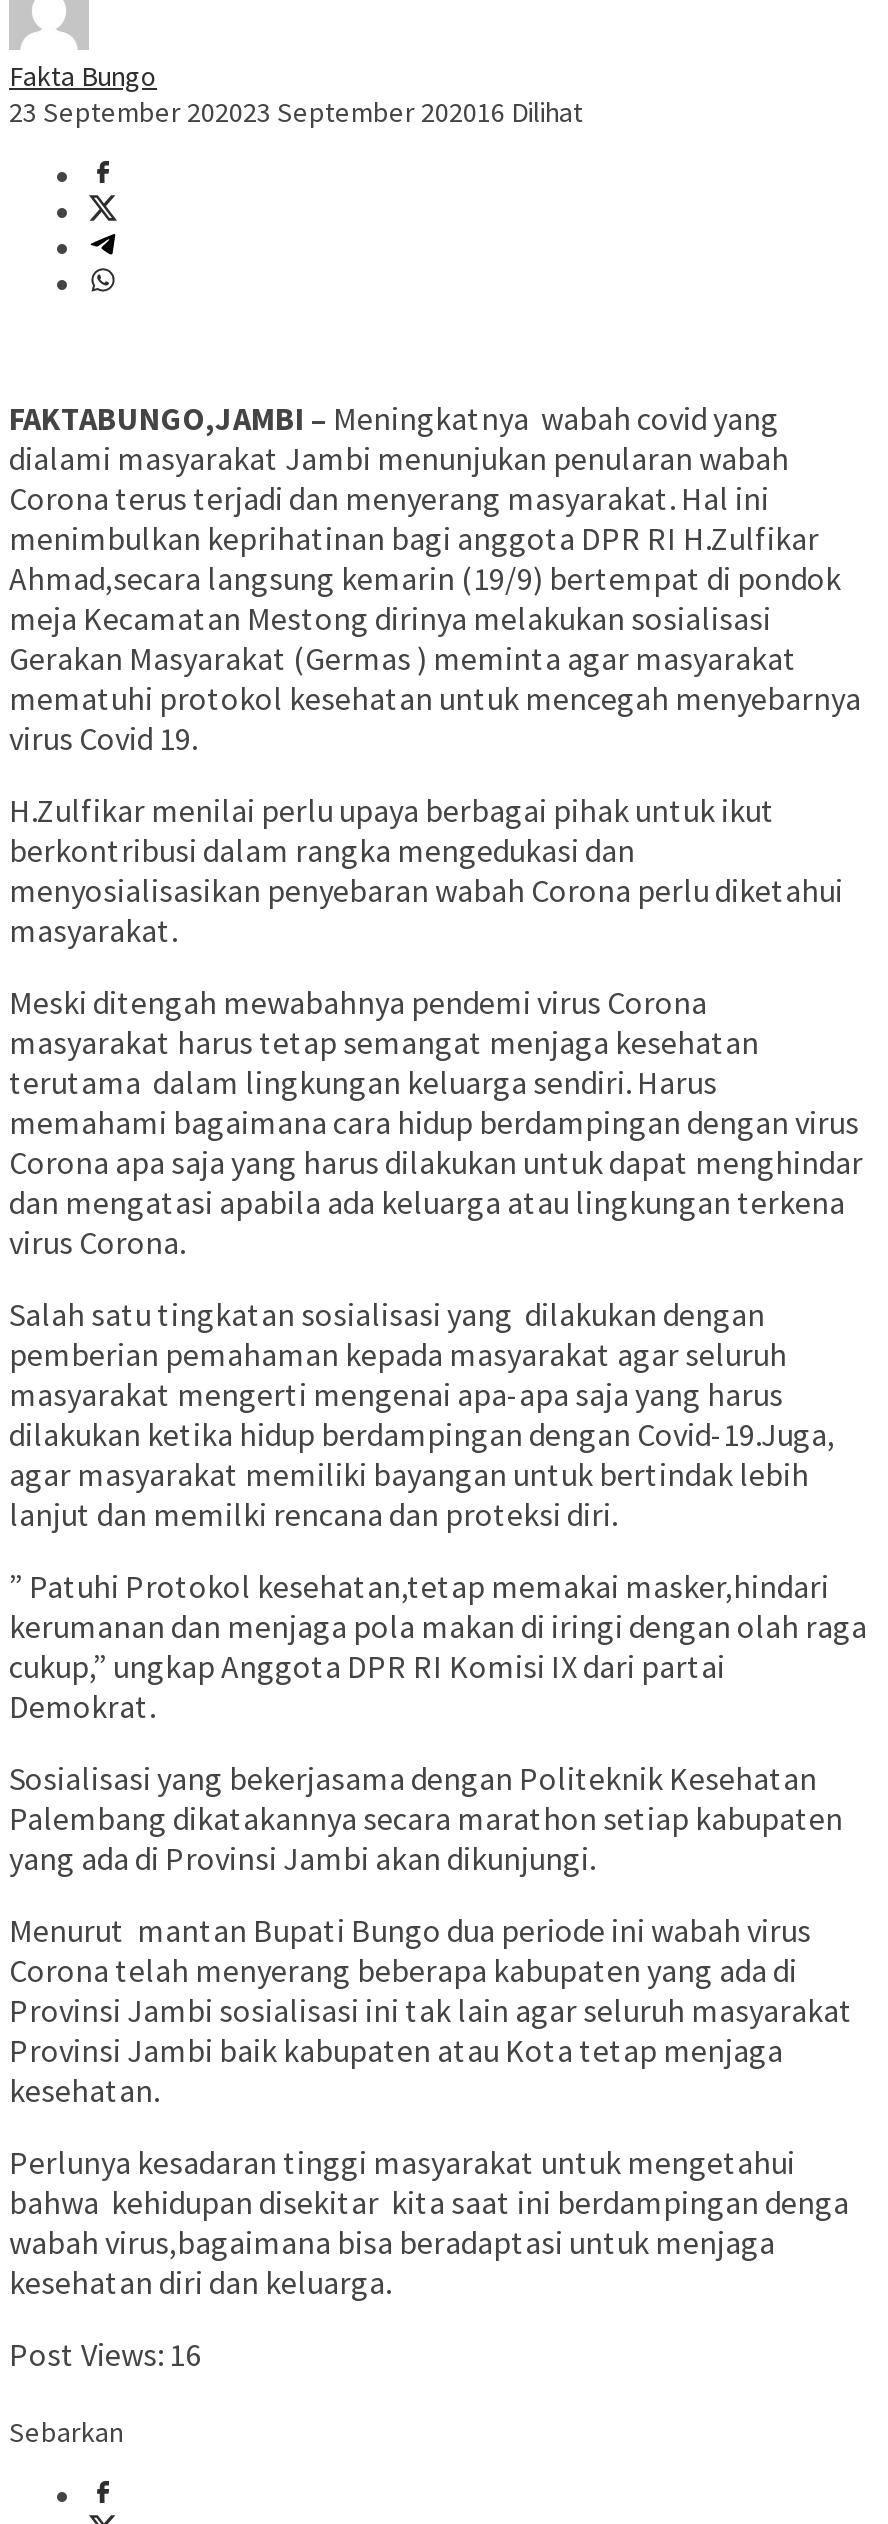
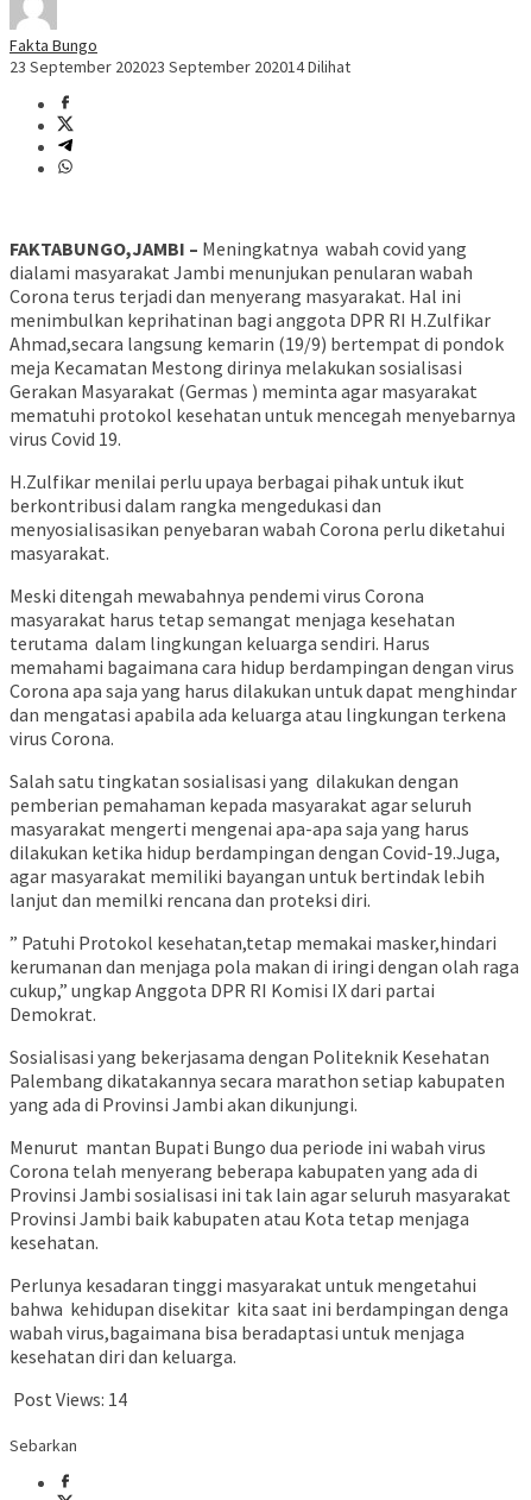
- 23 September 202023 September 202016 Dilihat
+ 23 September 202023 September 202014 Dilihat

- Post Views: 16
+ Post Views: 14
